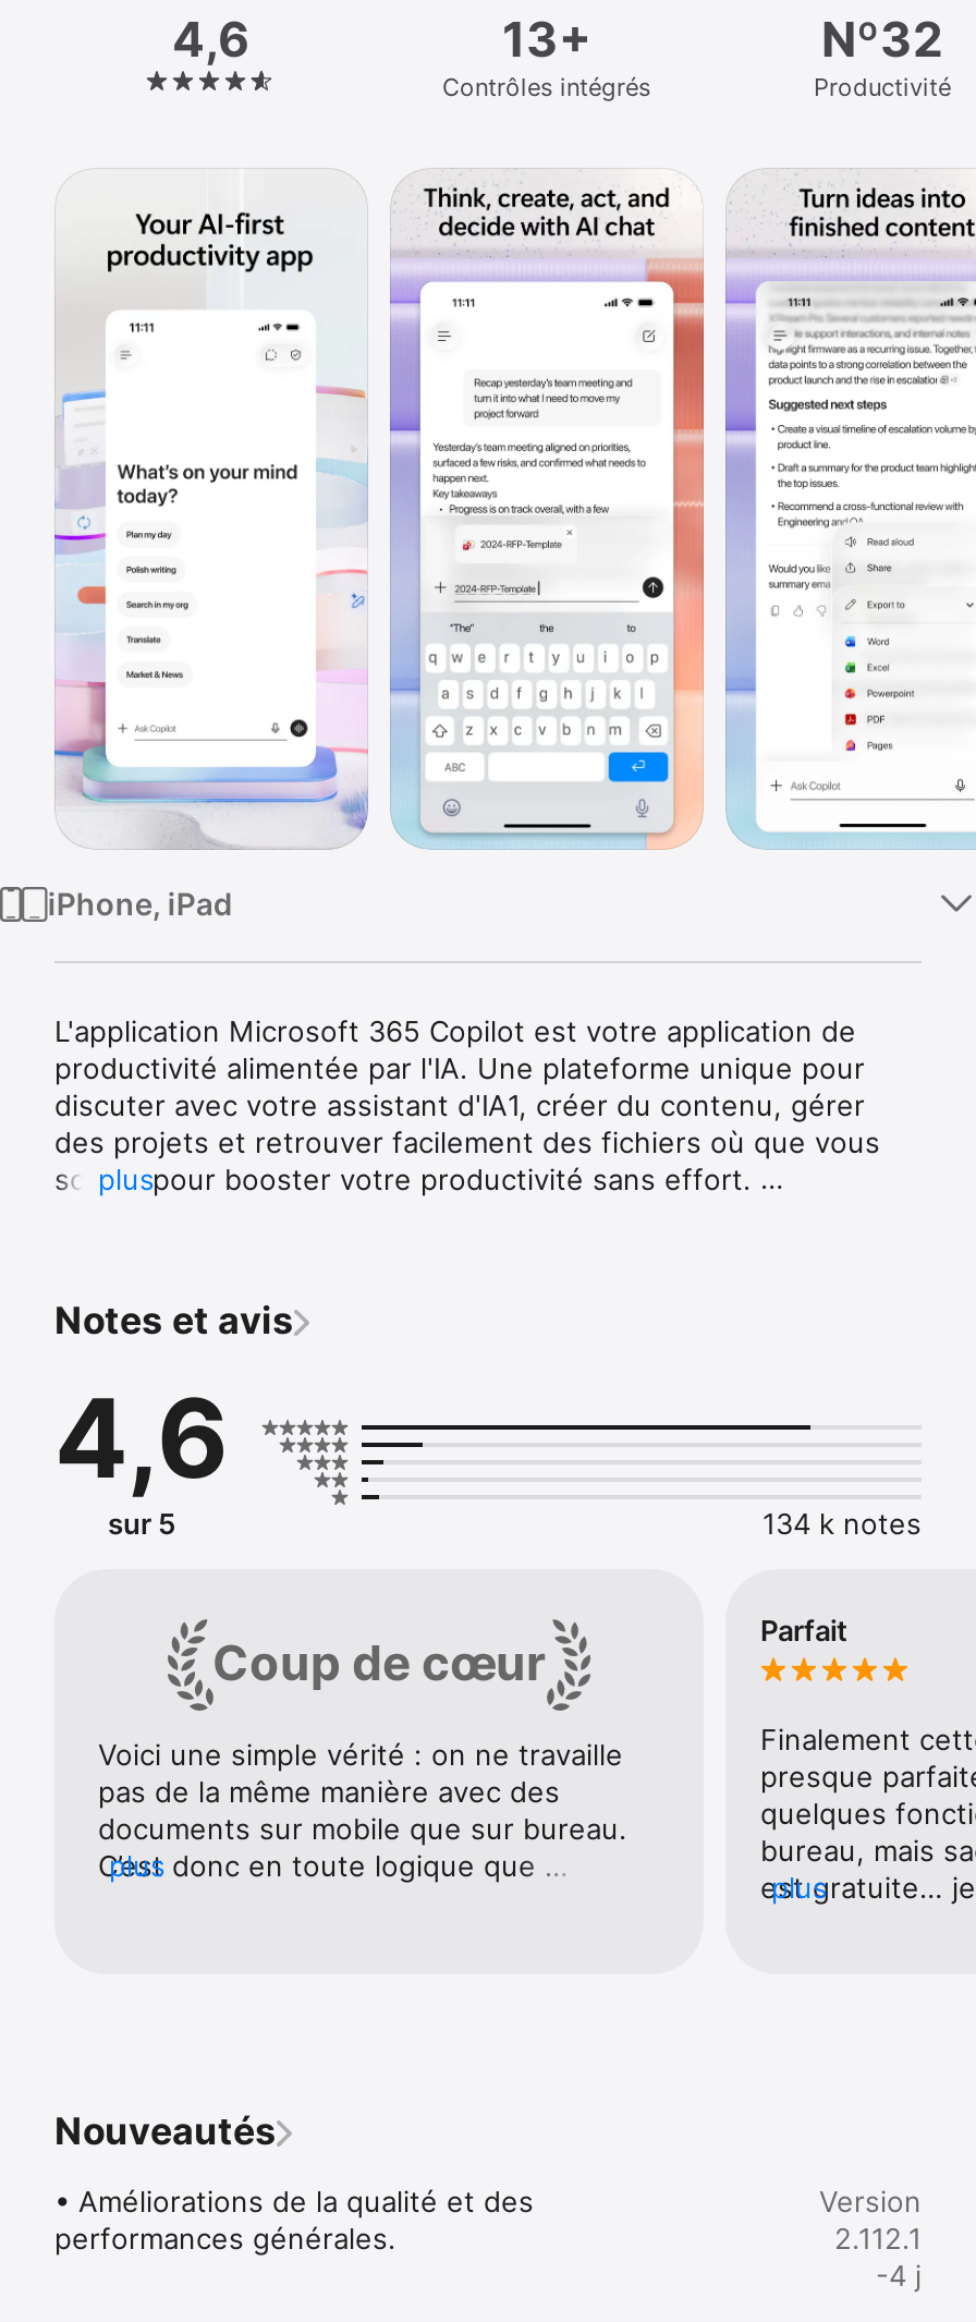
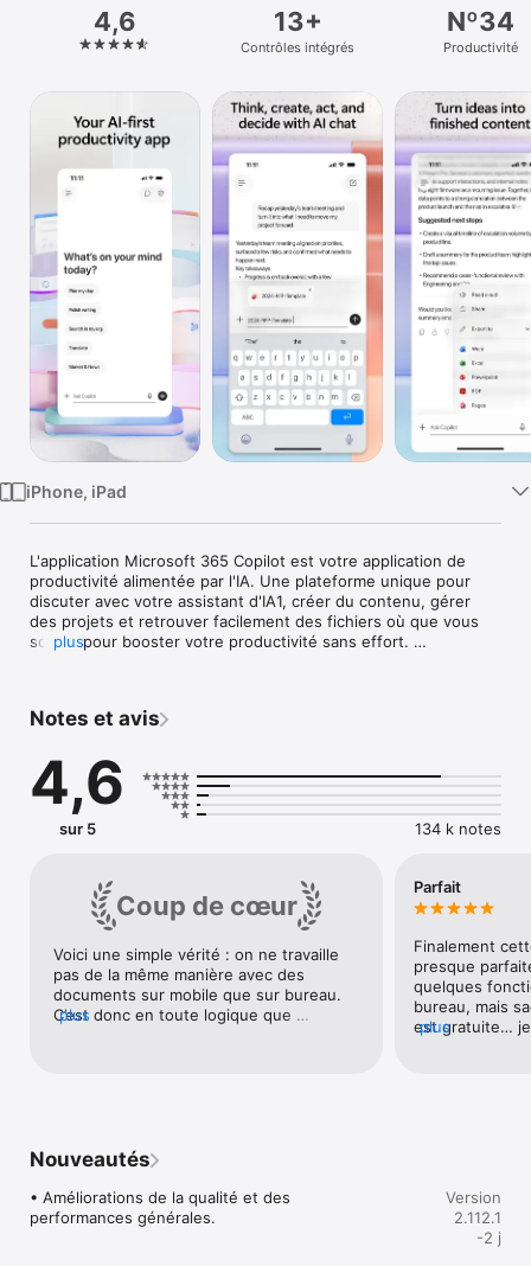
- Nº32
+ Nº34

- -4 j
+ -2 j
